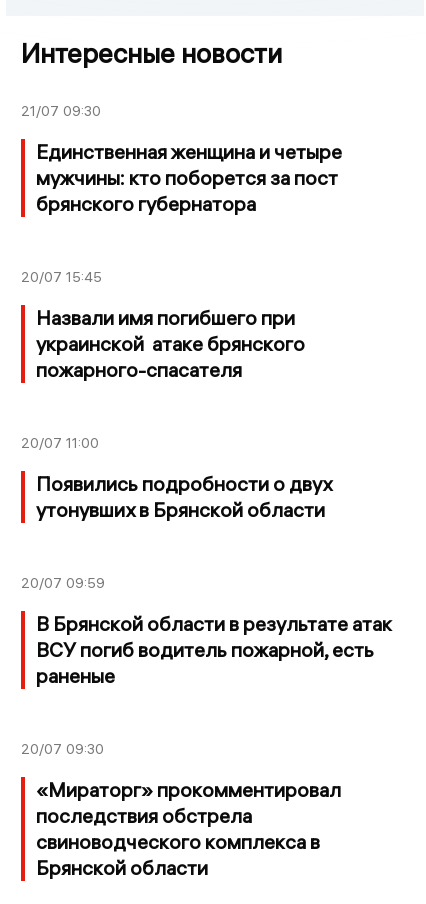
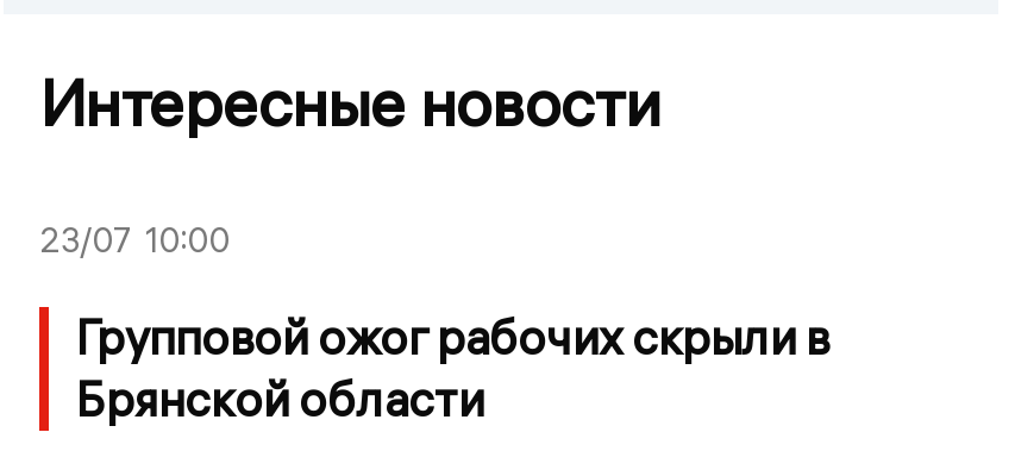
- 21/07 09:30
- Единственная женщина и четыре
- мужчины: кто поборется за пост
- брянского губернатора
- 20/07 15:45
- Назвали имя погибшего при
- украинской атаке брянского
- пожарного-спасателя
- 20/07 11:00
- Появились подробности о двух
- утонувших в Брянской области
- 20/07 09:59
- В Брянской области в результате атак
- ВСУ погиб водитель пожарной, есть
- раненые
- 20/07 09:30
- «Мираторг» прокомментировал
- последствия обстрела
- свиноводческого комплекса в
+ 23/07 10:00
+ Групповой ожог рабочих скрыли в
